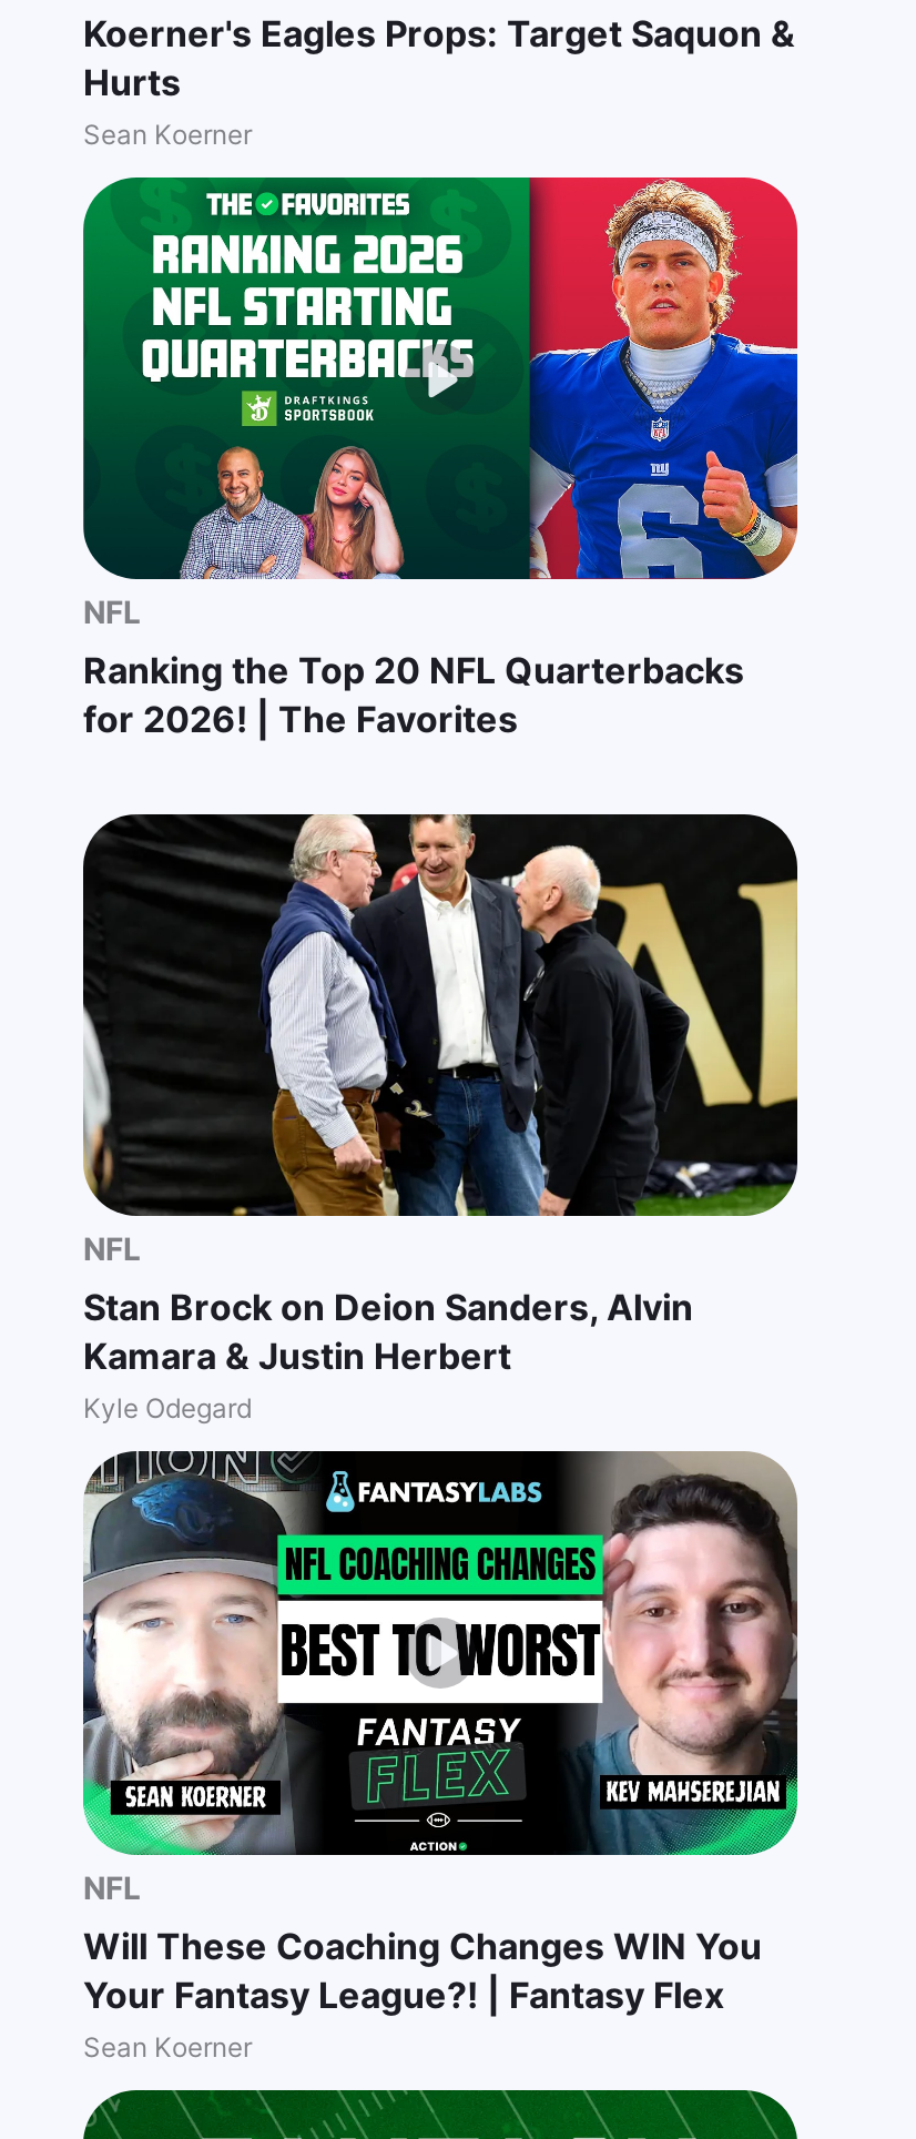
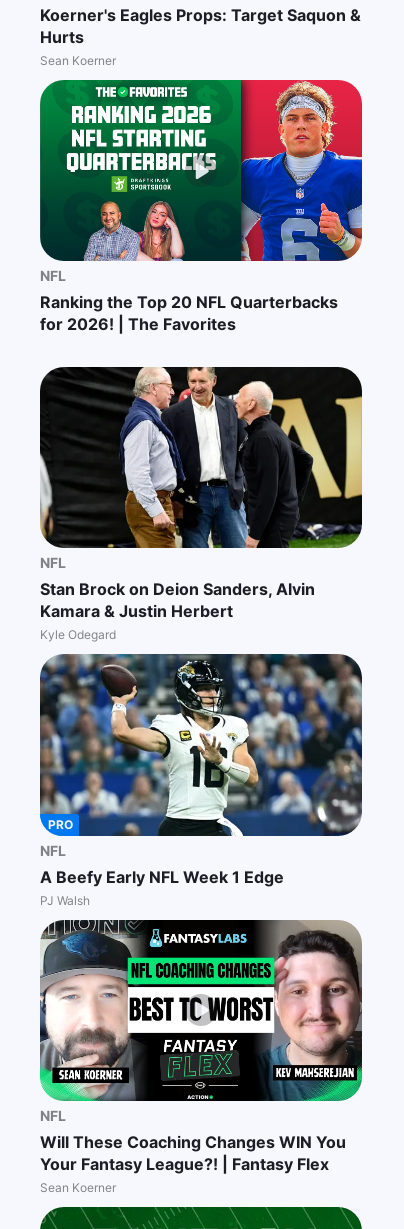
+ [image]
+ PRO
+ NFL
+ A Beefy Early NFL Week 1 Edge
+ PJ Walsh
